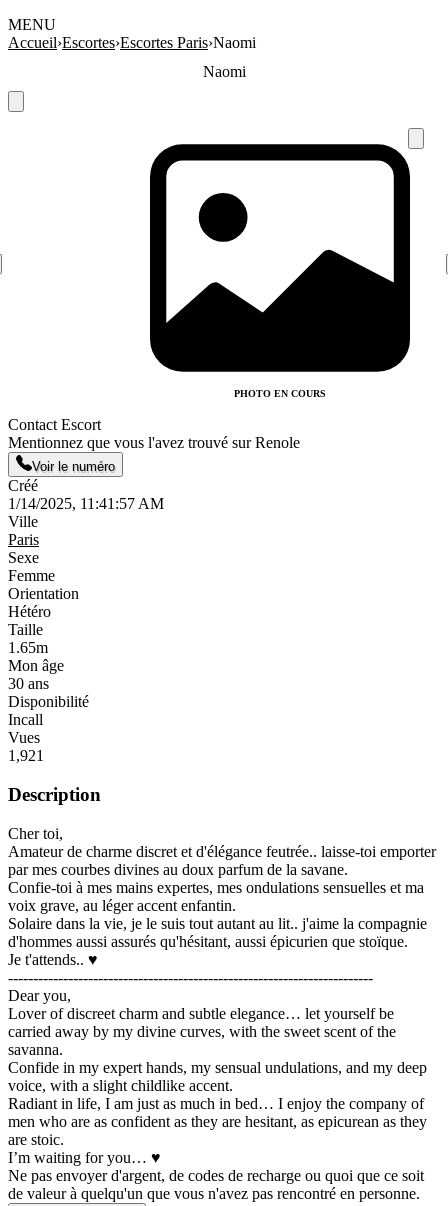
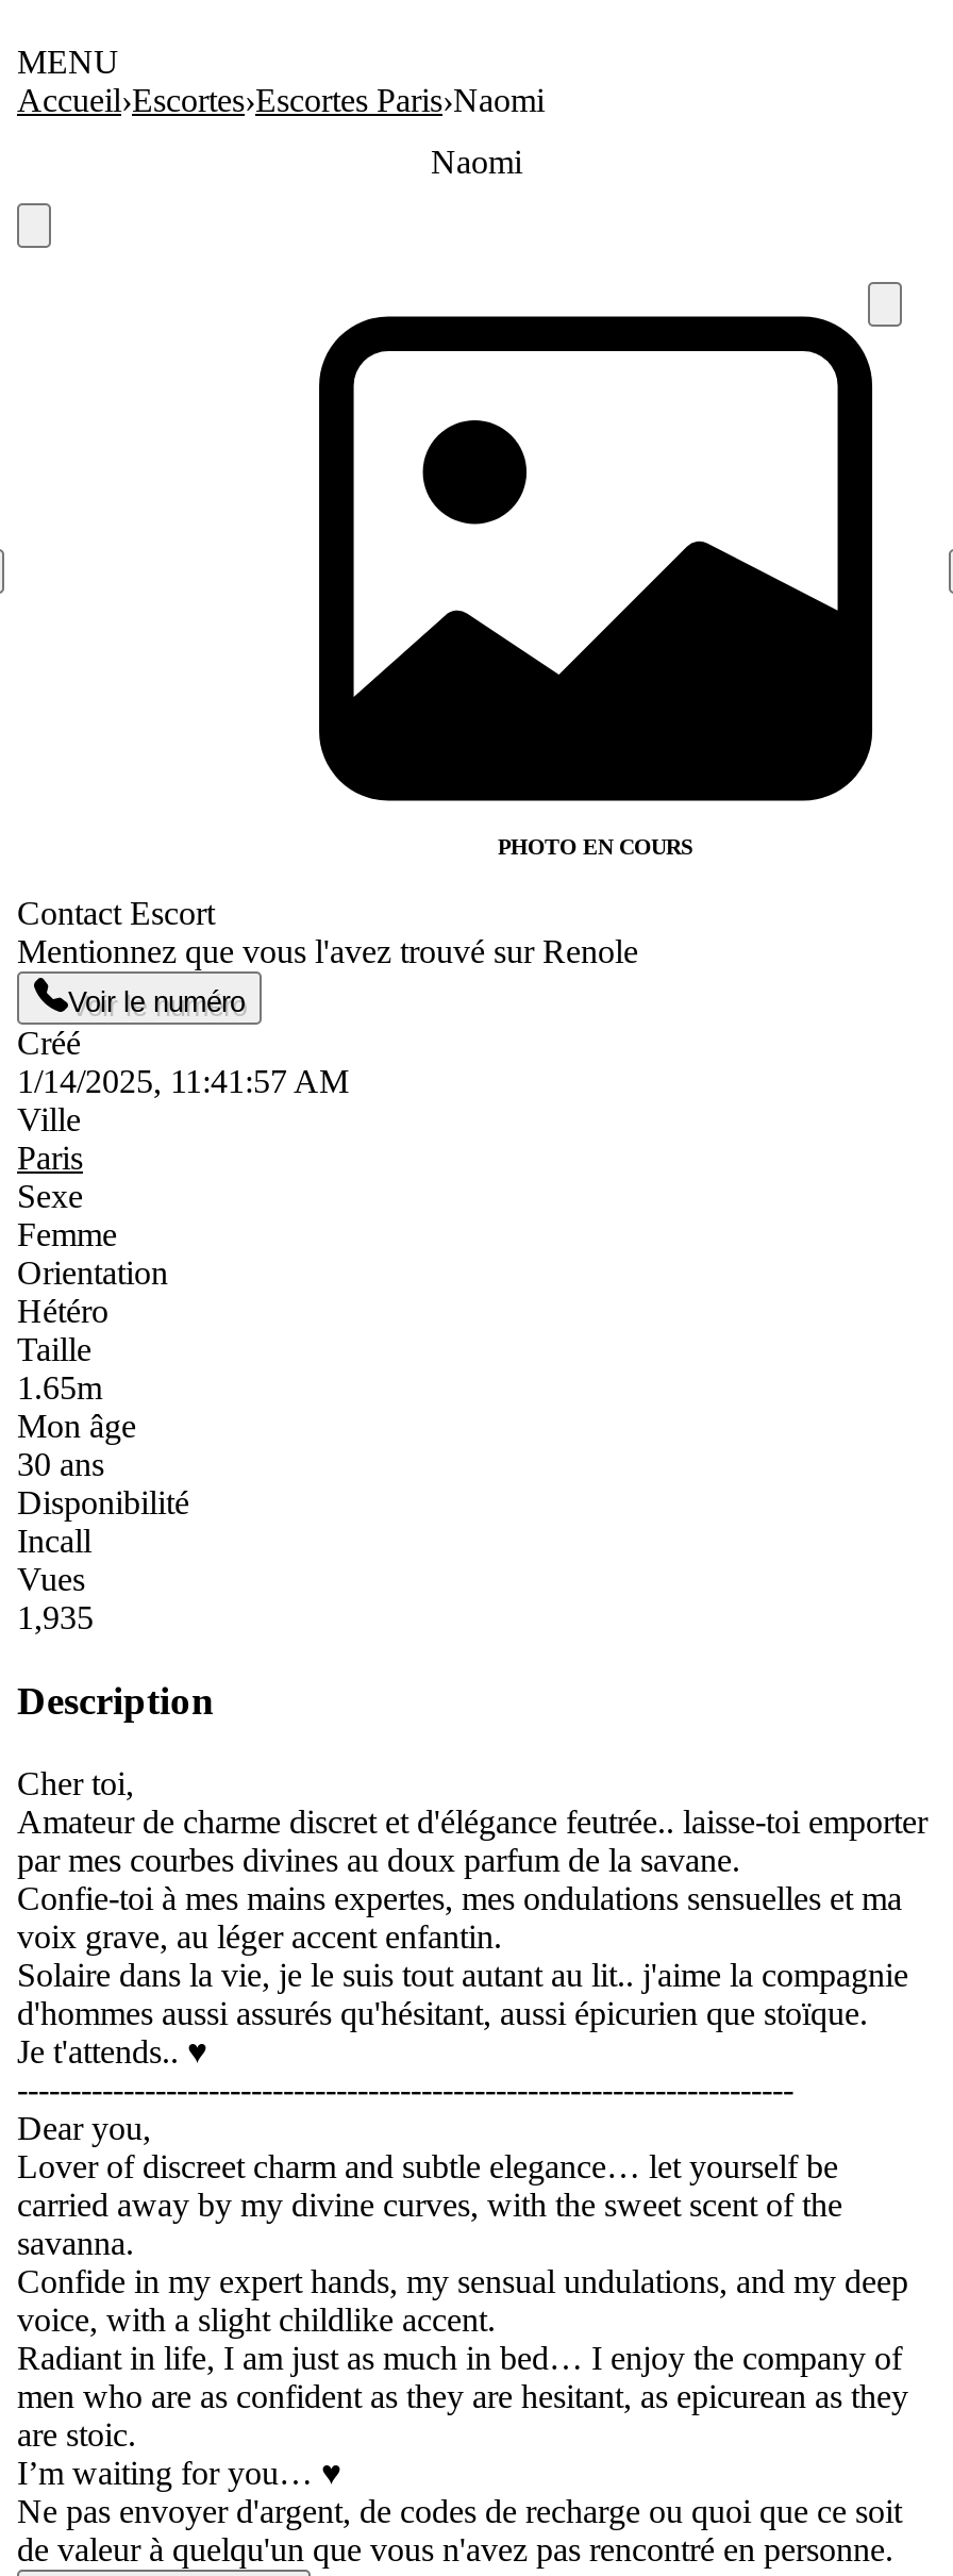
- 1,921
+ 1,935
